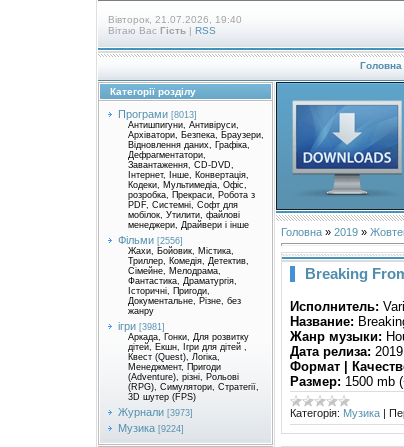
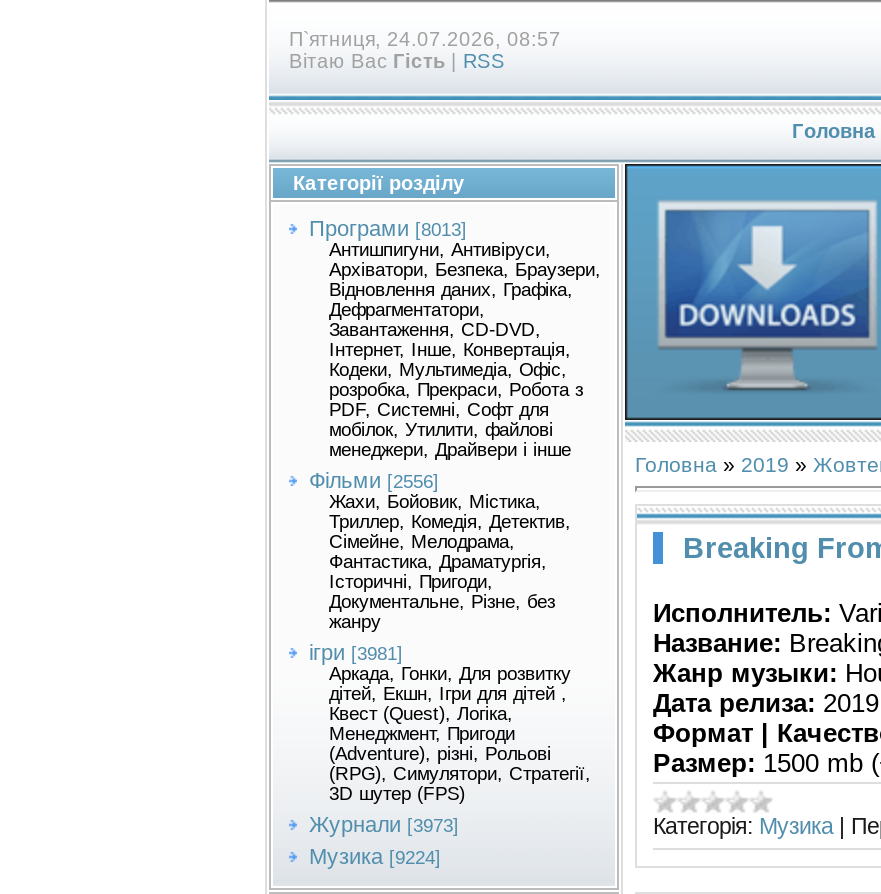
- Вівторок, 21.07.2026, 19:40
+ П`ятниця, 24.07.2026, 08:57
